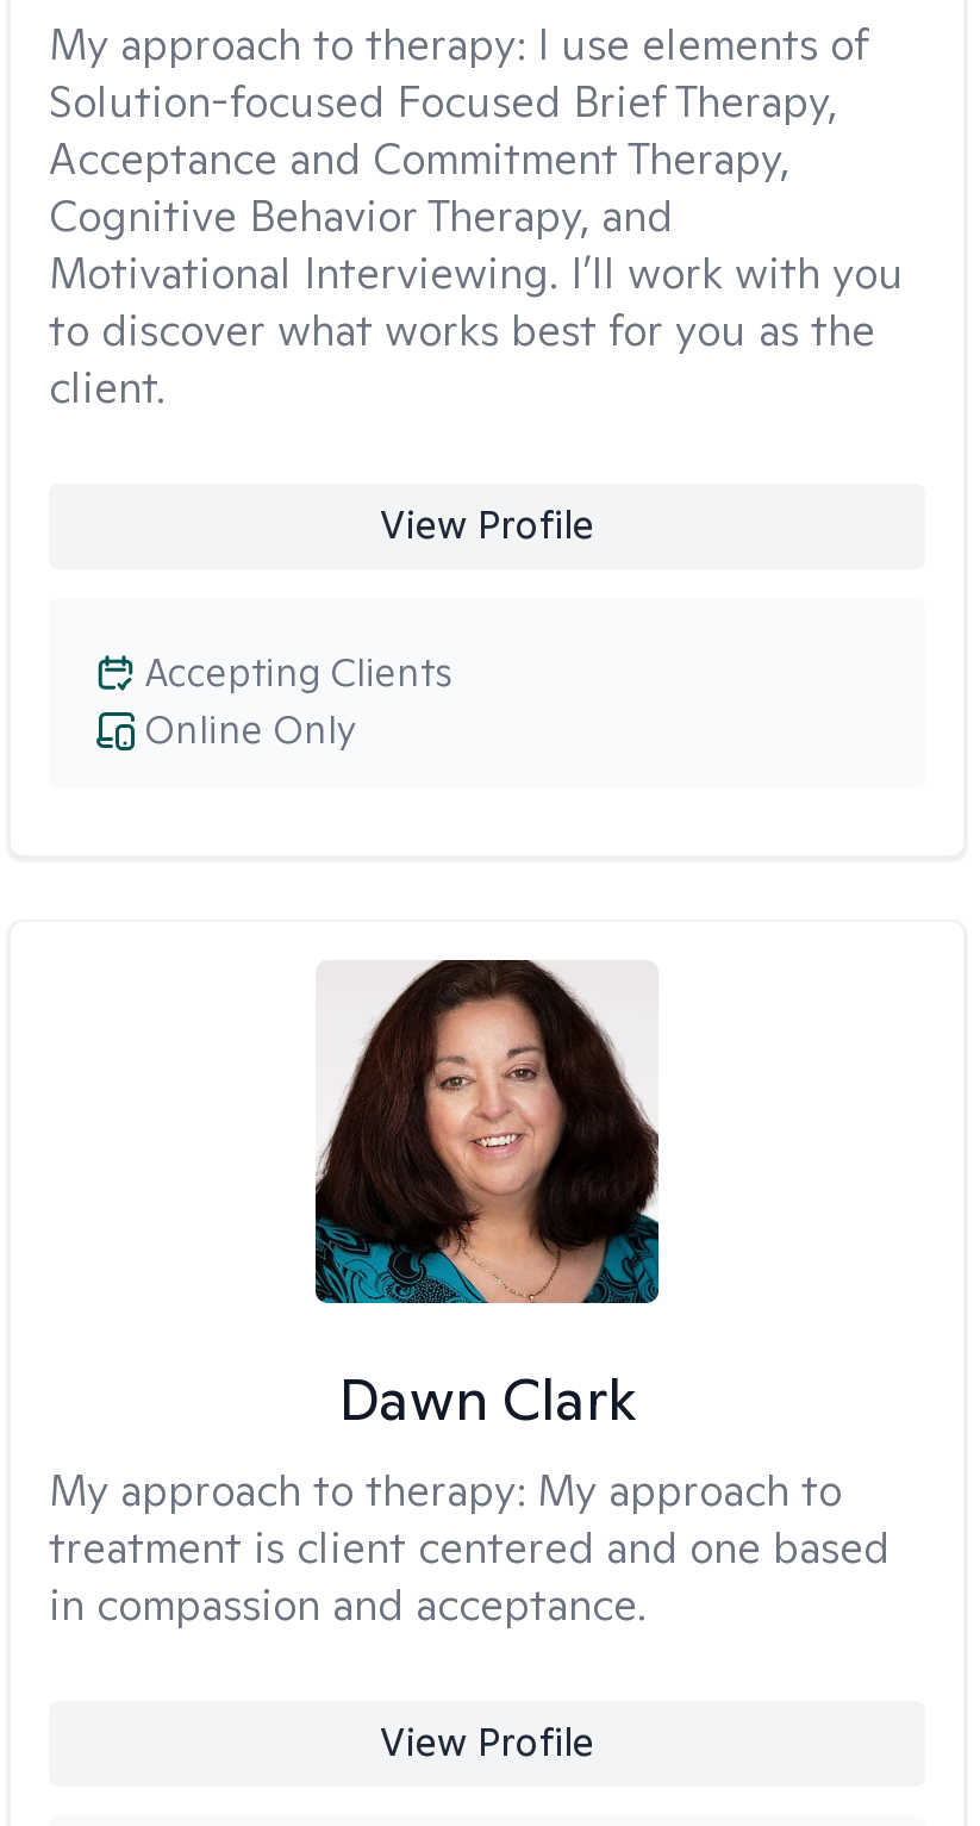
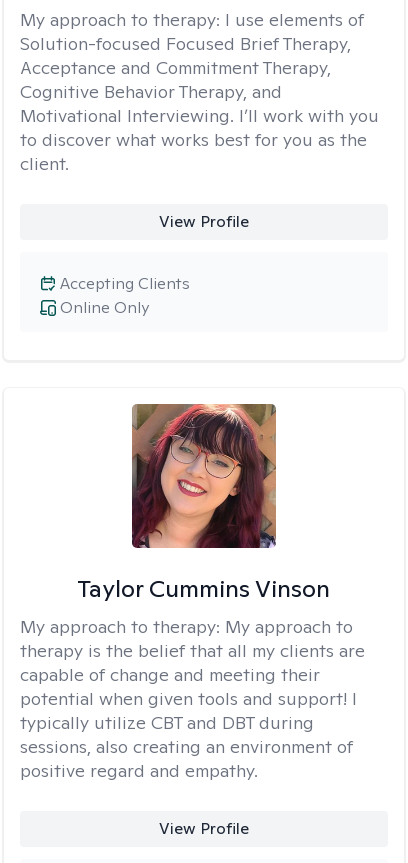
- [image]
- Dawn Clark
+ [image]
+ Taylor Cummins Vinson

- treatment is client centered and one based
- in compassion and acceptance.
+ therapy is the belief that all my clients are
+ capable of change and meeting their
+ potential when given tools and support! I
+ typically utilize CBT and DBT during
+ sessions, also creating an environment of
+ positive regard and empathy.
